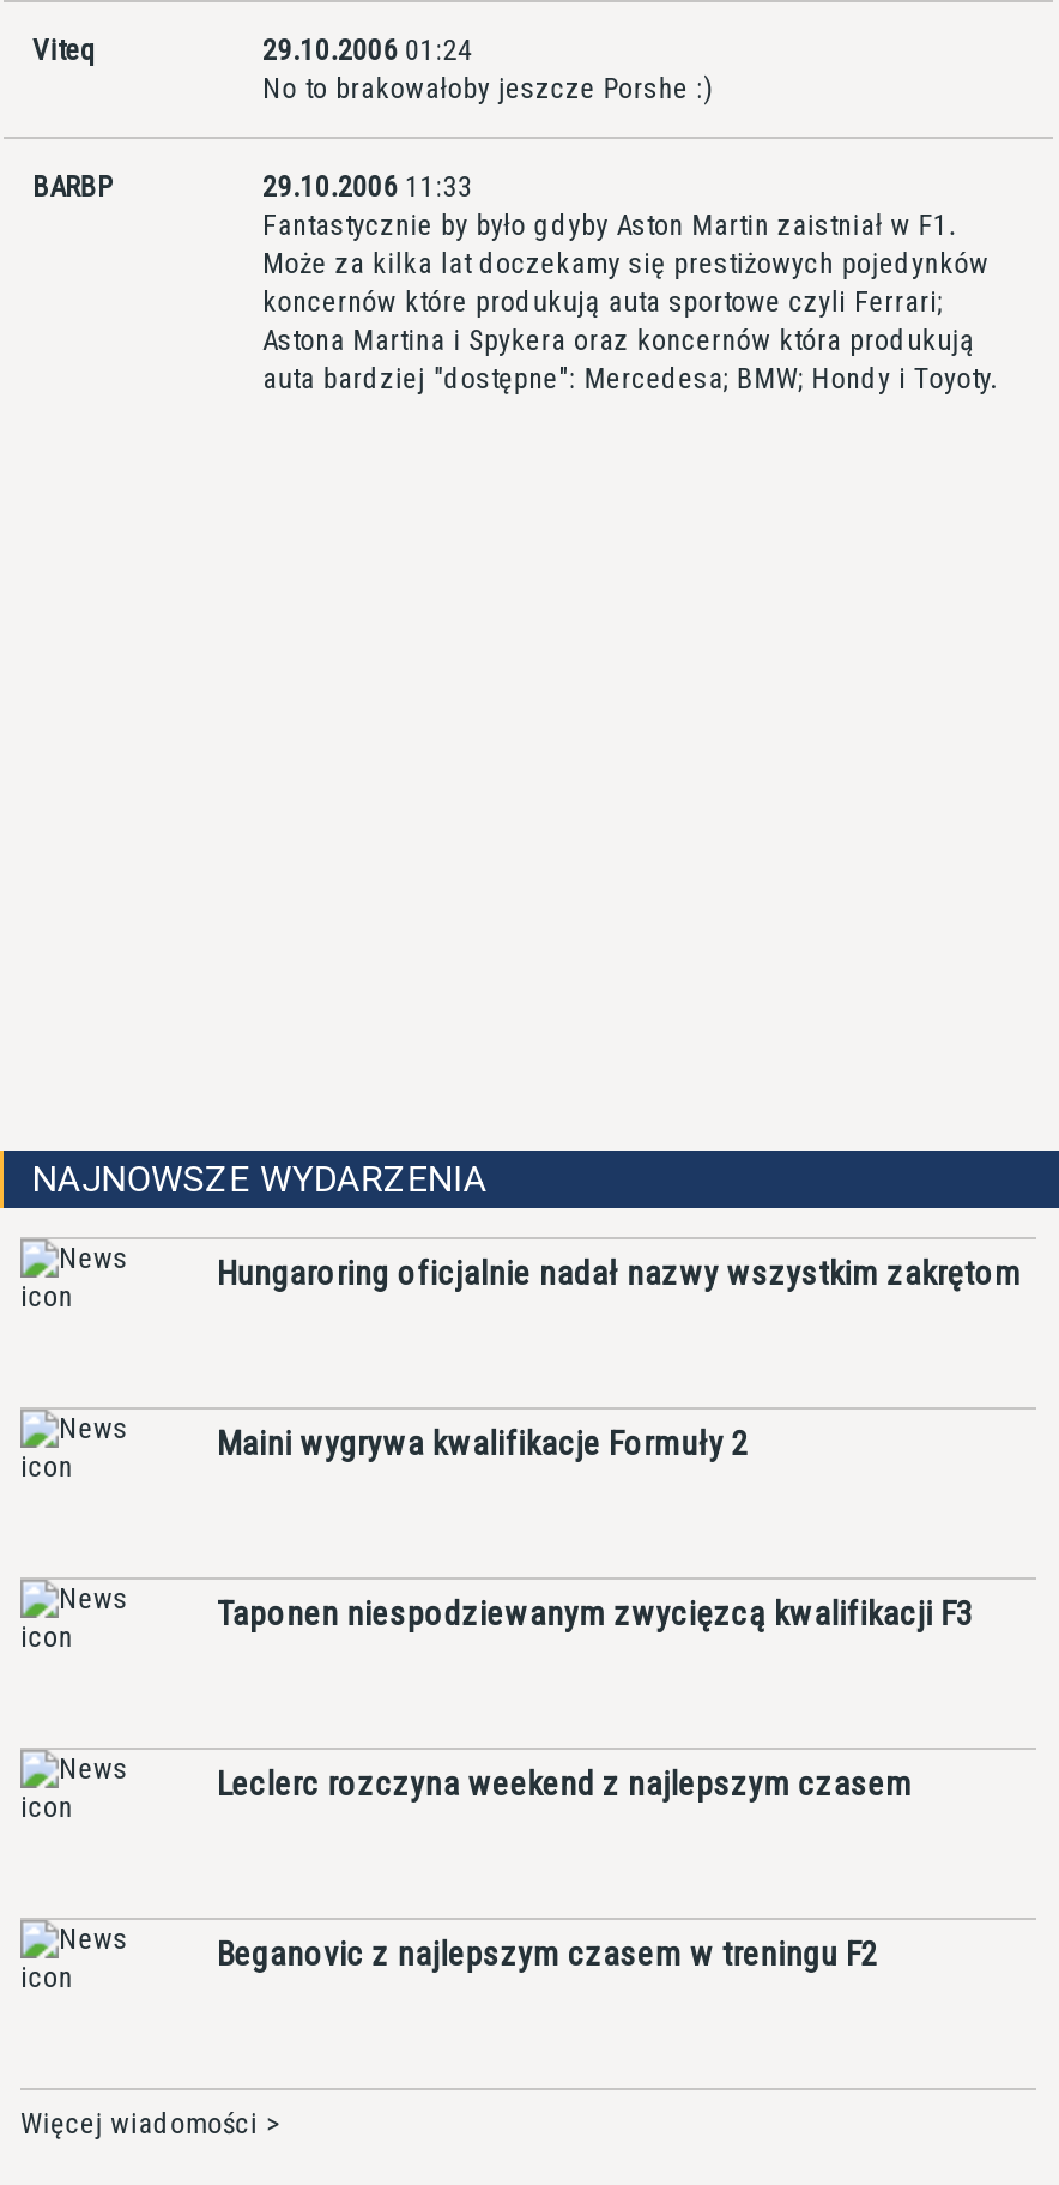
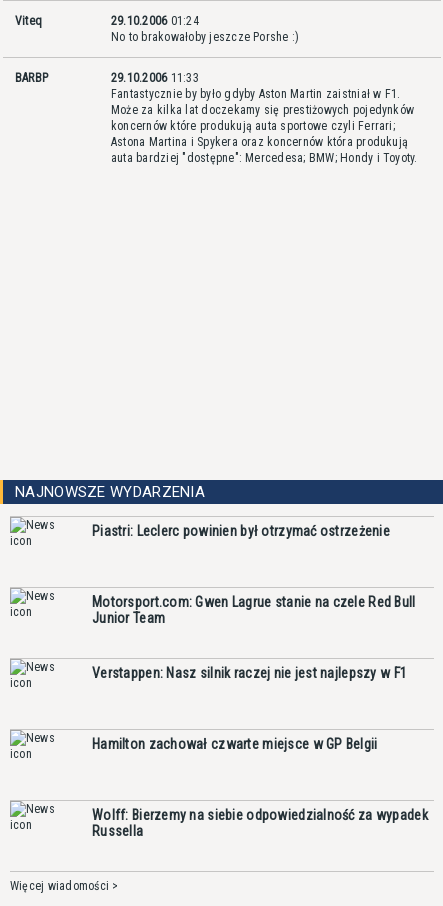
- Hungaroring oficjalnie nadał nazwy wszystkim zakrętom
+ Piastri: Leclerc powinien był otrzymać ostrzeżenie

- Maini wygrywa kwalifikacje Formuły 2
+ Motorsport.com: Gwen Lagrue stanie na czele Red Bull
+ Junior Team

- Taponen niespodziewanym zwycięzcą kwalifikacji F3
+ Verstappen: Nasz silnik raczej nie jest najlepszy w F1

- Leclerc rozczyna weekend z najlepszym czasem
+ Hamilton zachował czwarte miejsce w GP Belgii

- Beganovic z najlepszym czasem w treningu F2
+ Wolff: Bierzemy na siebie odpowiedzialność za wypadek
+ Russella
